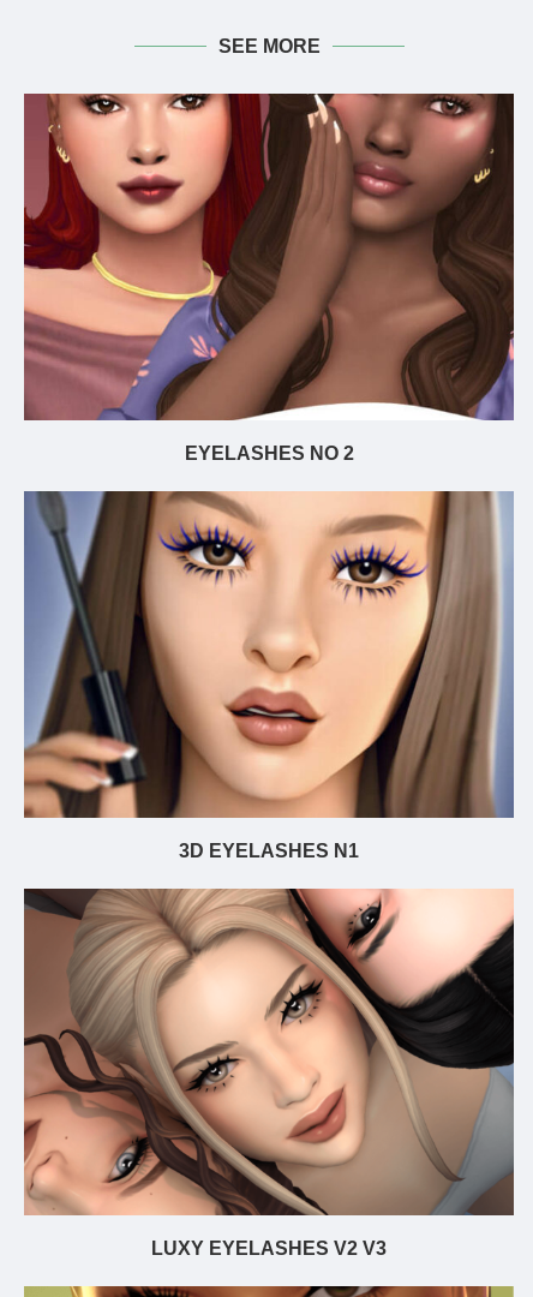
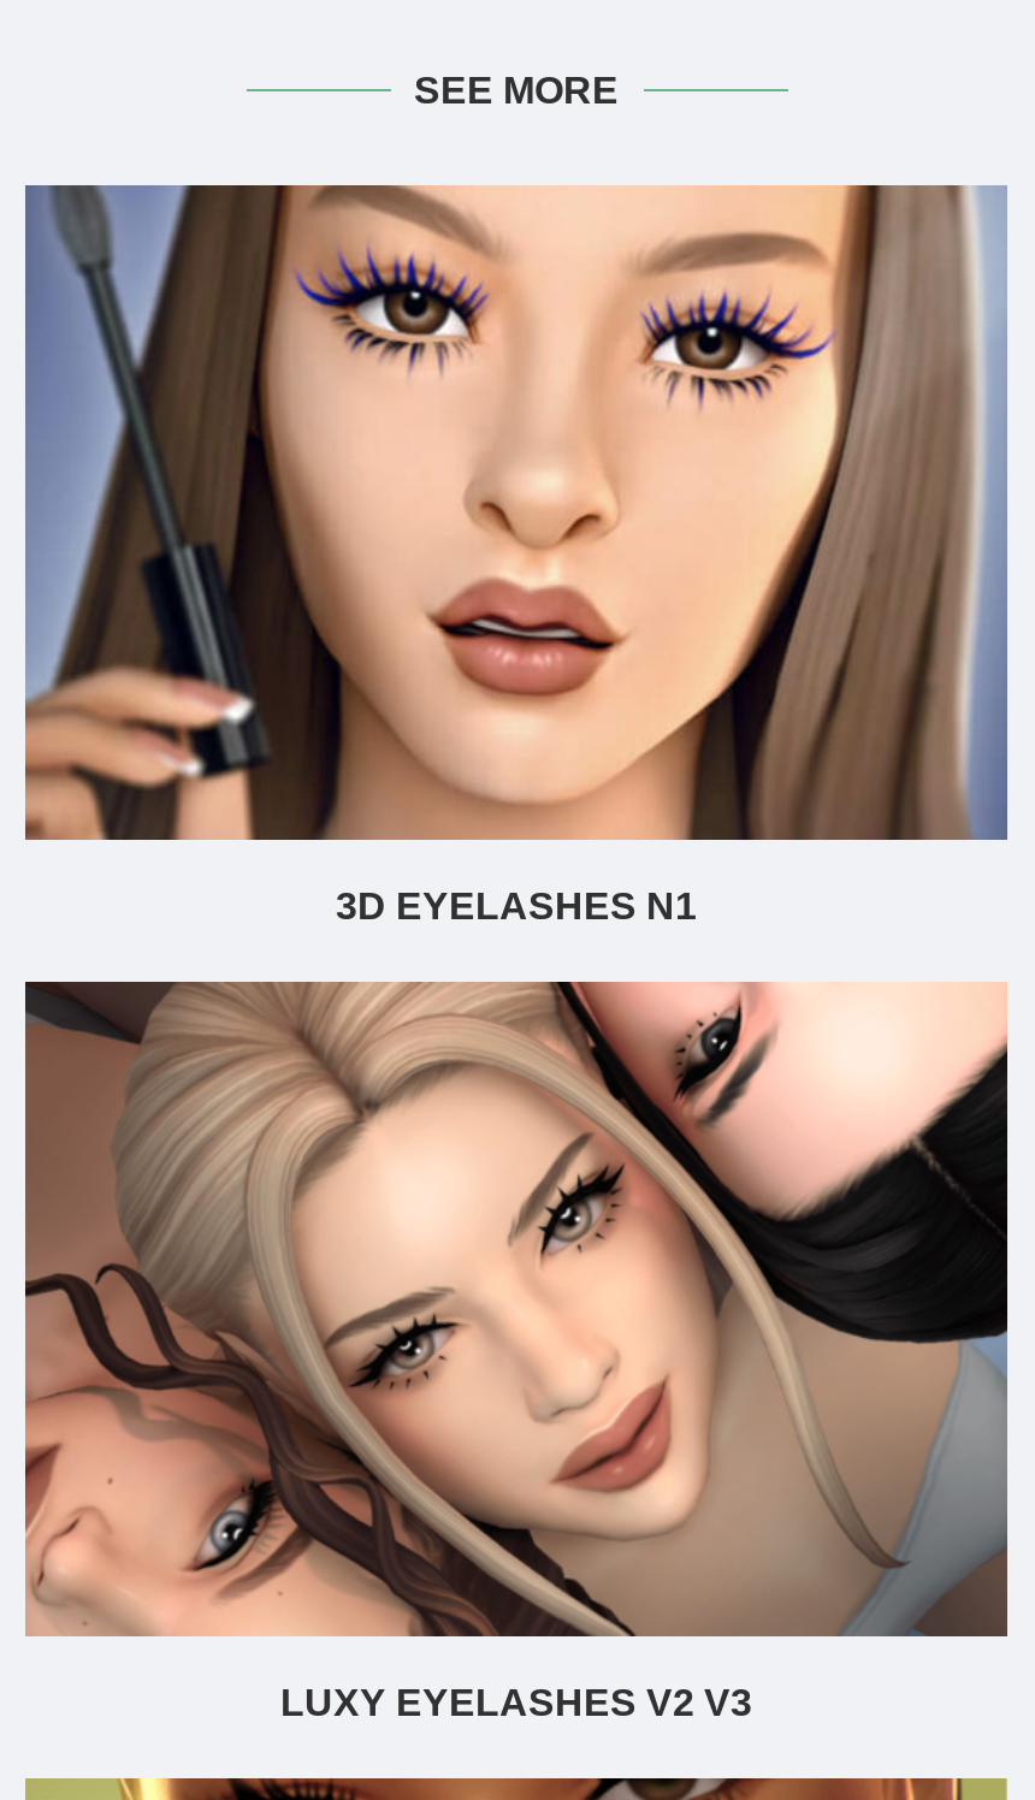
- [image]
- EYELASHES NO 2
